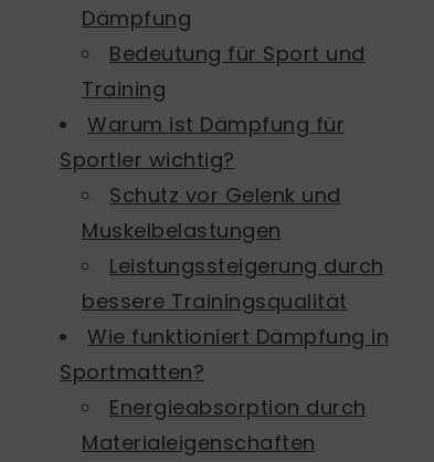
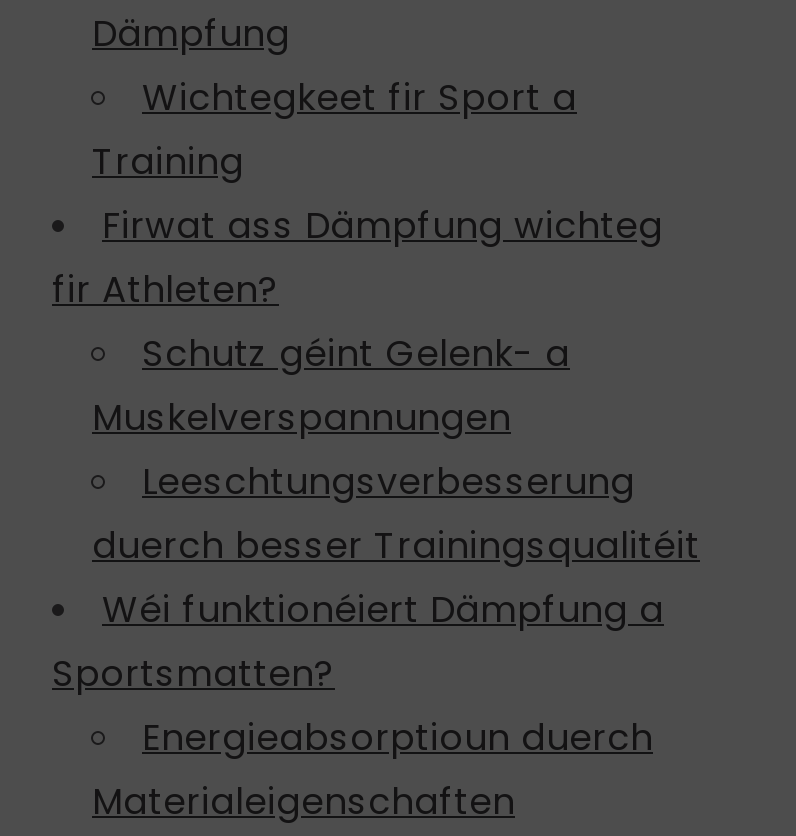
- Bedeutung für Sport und
+ Wichtegkeet fir Sport a

- Warum ist Dämpfung für
- Sportler wichtig?
- Schutz vor Gelenk und
- Muskelbelastungen
- Leistungssteigerung durch
- bessere Trainingsqualität
- Wie funktioniert Dämpfung in
- Sportmatten?
- Energieabsorption durch
+ Firwat ass Dämpfung wichteg
+ fir Athleten?
+ Schutz géint Gelenk- a
+ Muskelverspannungen
+ Leeschtungsverbesserung
+ duerch besser Trainingsqualitéit
+ Wéi funktionéiert Dämpfung a
+ Sportsmatten?
+ Energieabsorptioun duerch
